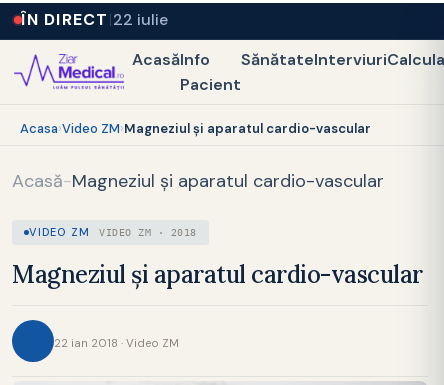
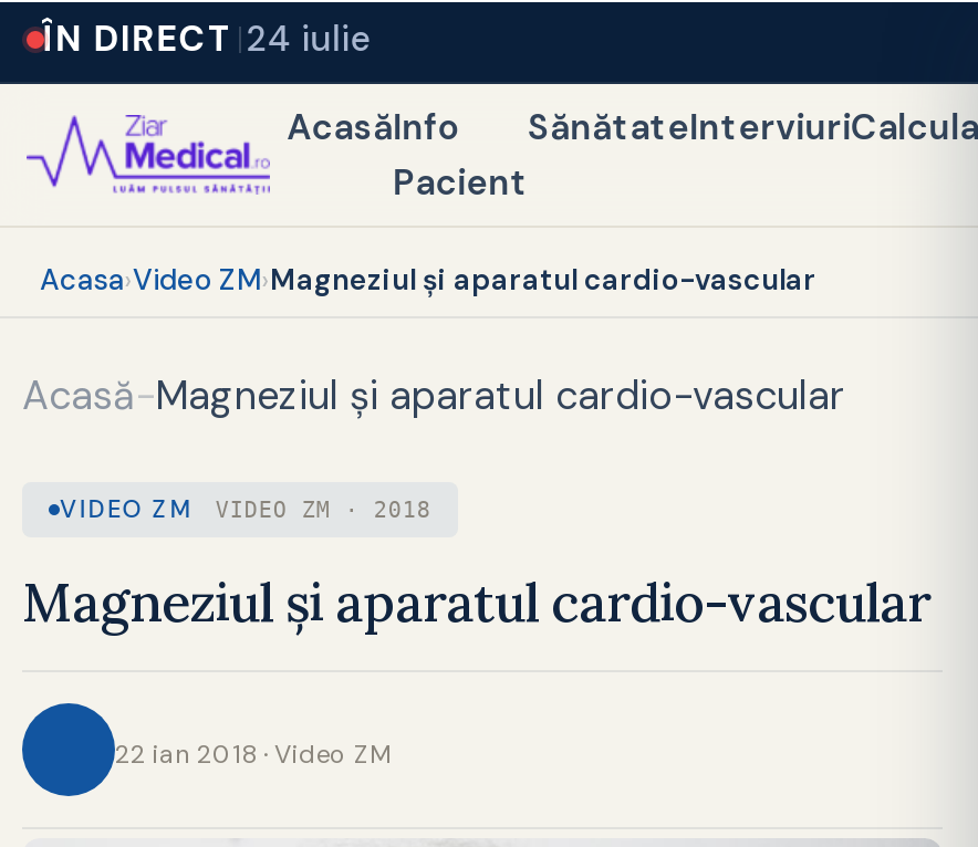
- ÎN DIRECT 22 iulie
+ ÎN DIRECT 24 iulie
